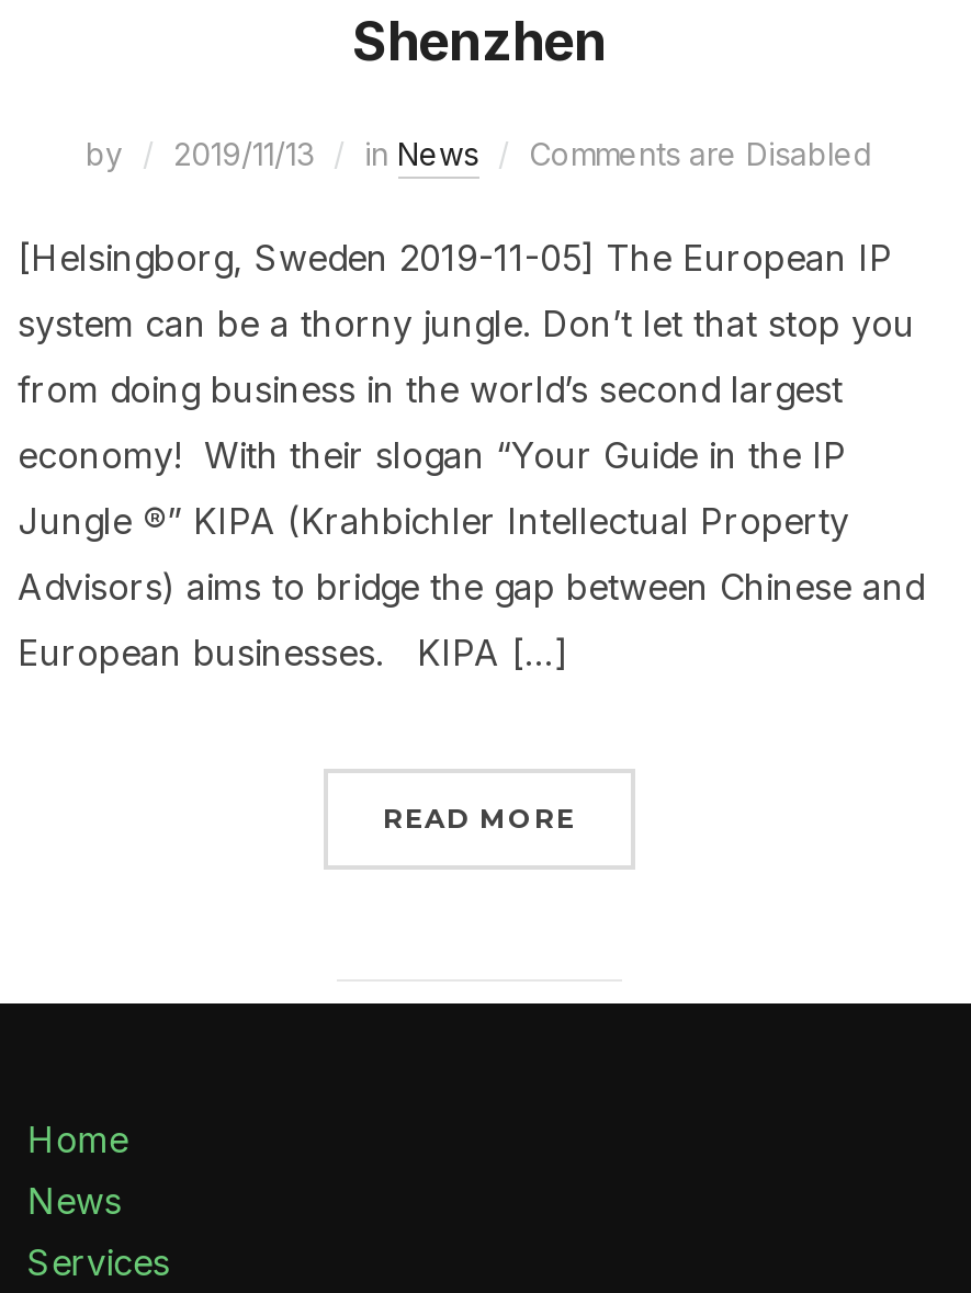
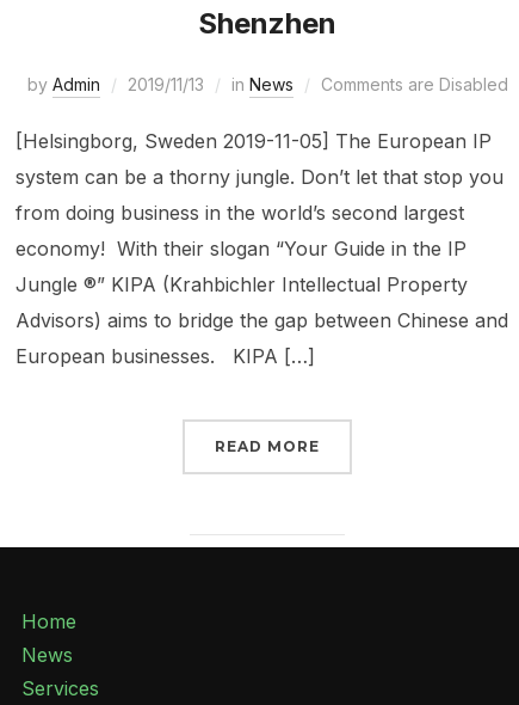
- by
+ by Admin
